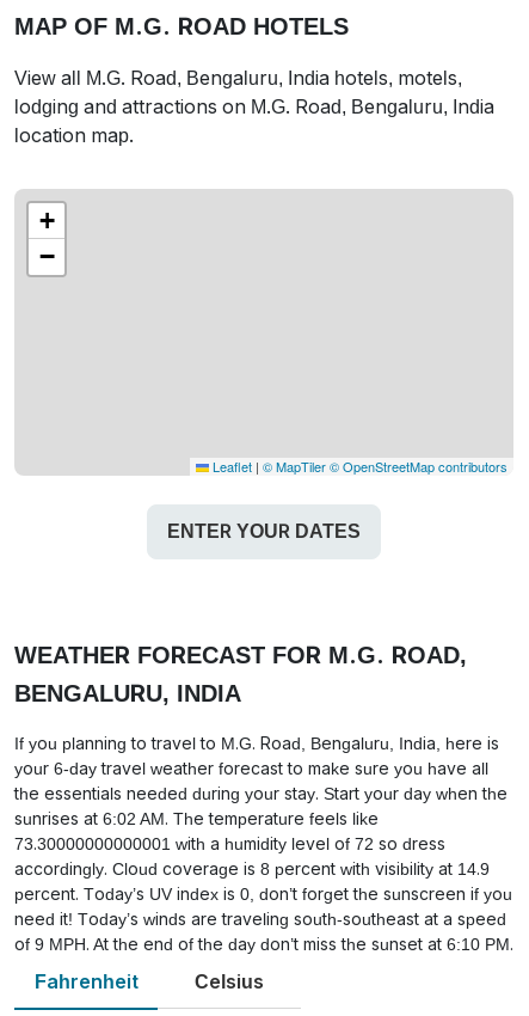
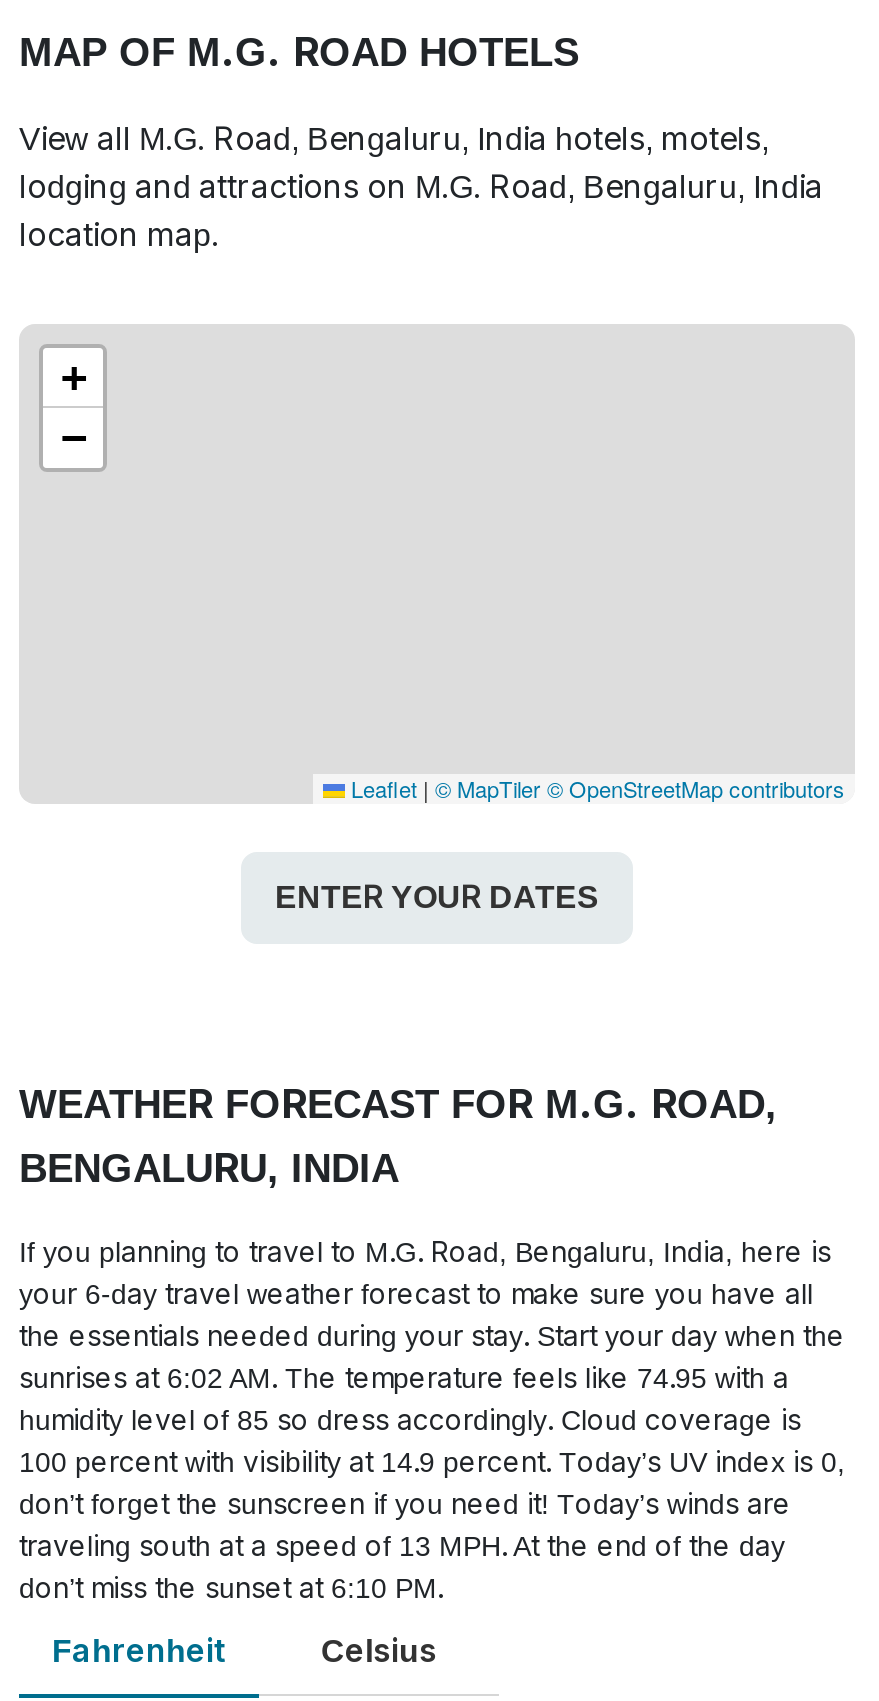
- sunrises at 6:02 AM. The temperature feels like
- 73.30000000000001 with a humidity level of 72 so dress
- accordingly. Cloud coverage is 8 percent with visibility at 14.9
- percent. Today’s UV index is 0, don’t forget the sunscreen if you
- need it! Today’s winds are traveling south-southeast at a speed
- of 9 MPH. At the end of the day don’t miss the sunset at 6:10 PM.
+ sunrises at 6:02 AM. The temperature feels like 74.95 with a
+ humidity level of 85 so dress accordingly. Cloud coverage is
+ 100 percent with visibility at 14.9 percent. Today’s UV index is 0,
+ don’t forget the sunscreen if you need it! Today’s winds are
+ traveling south at a speed of 13 MPH. At the end of the day
+ don’t miss the sunset at 6:10 PM.
